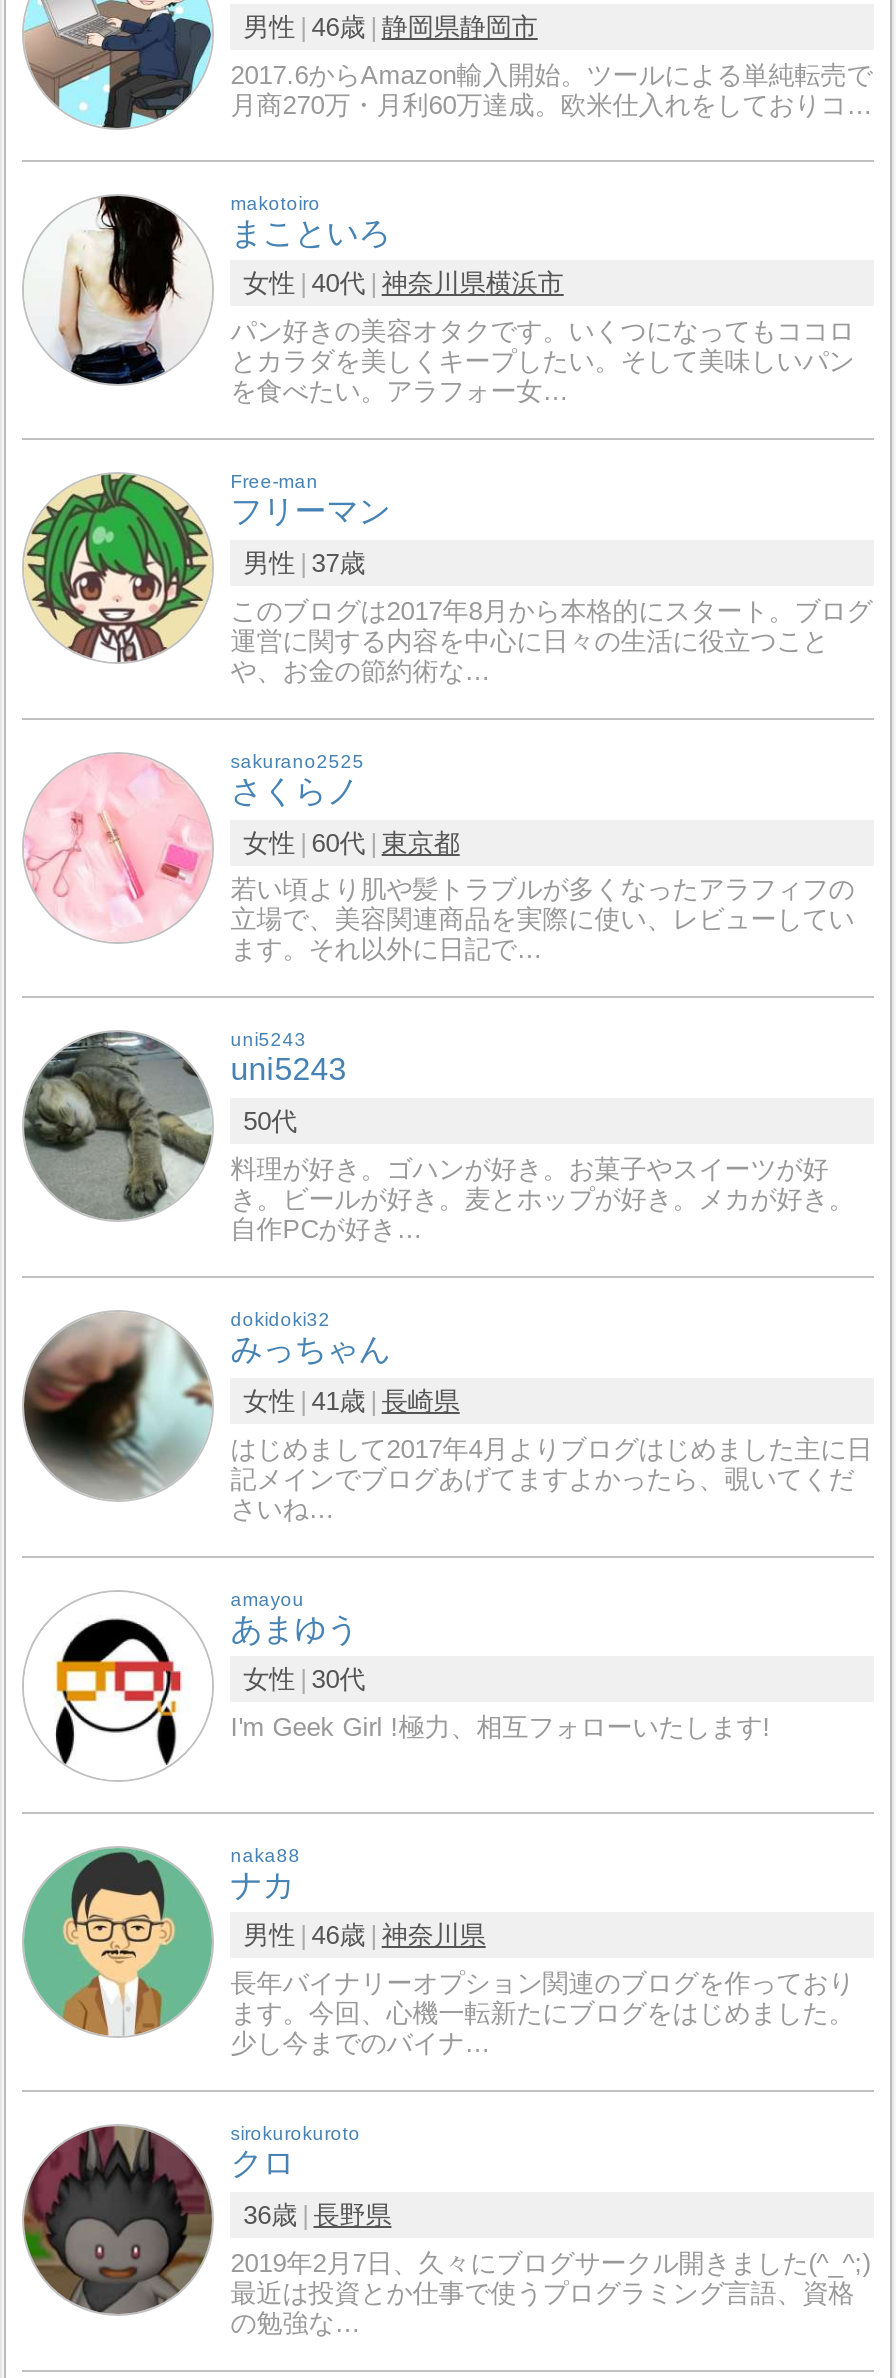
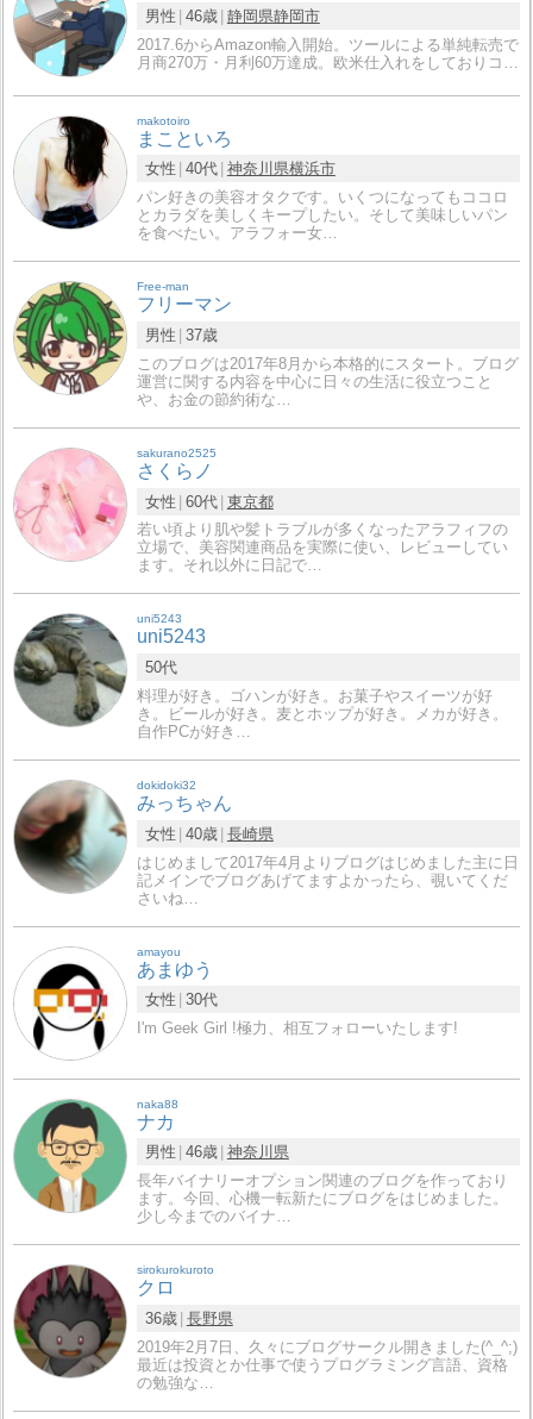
- 女性 41歳 長崎県
+ 女性 40歳 長崎県
